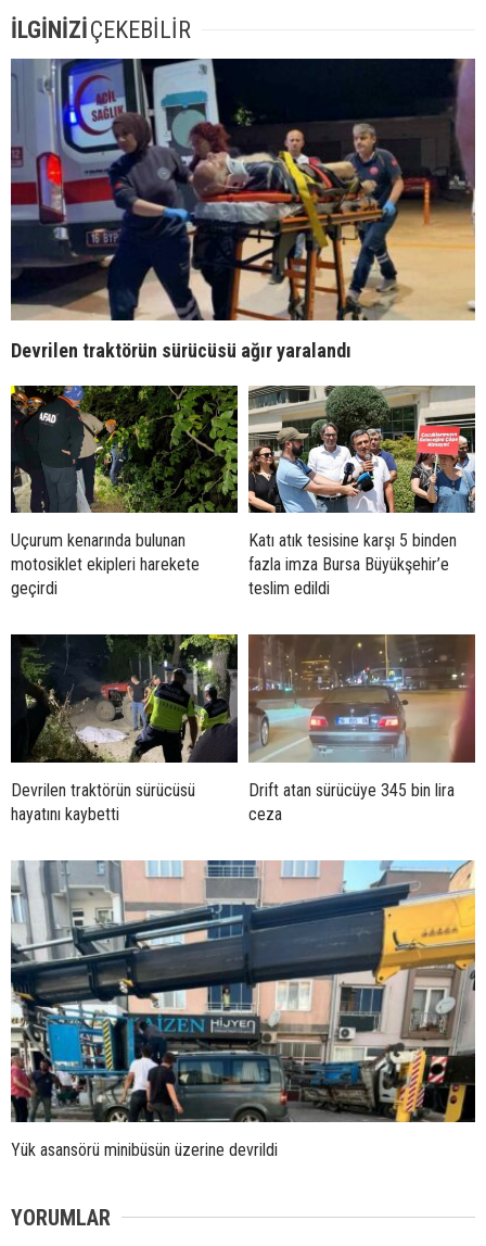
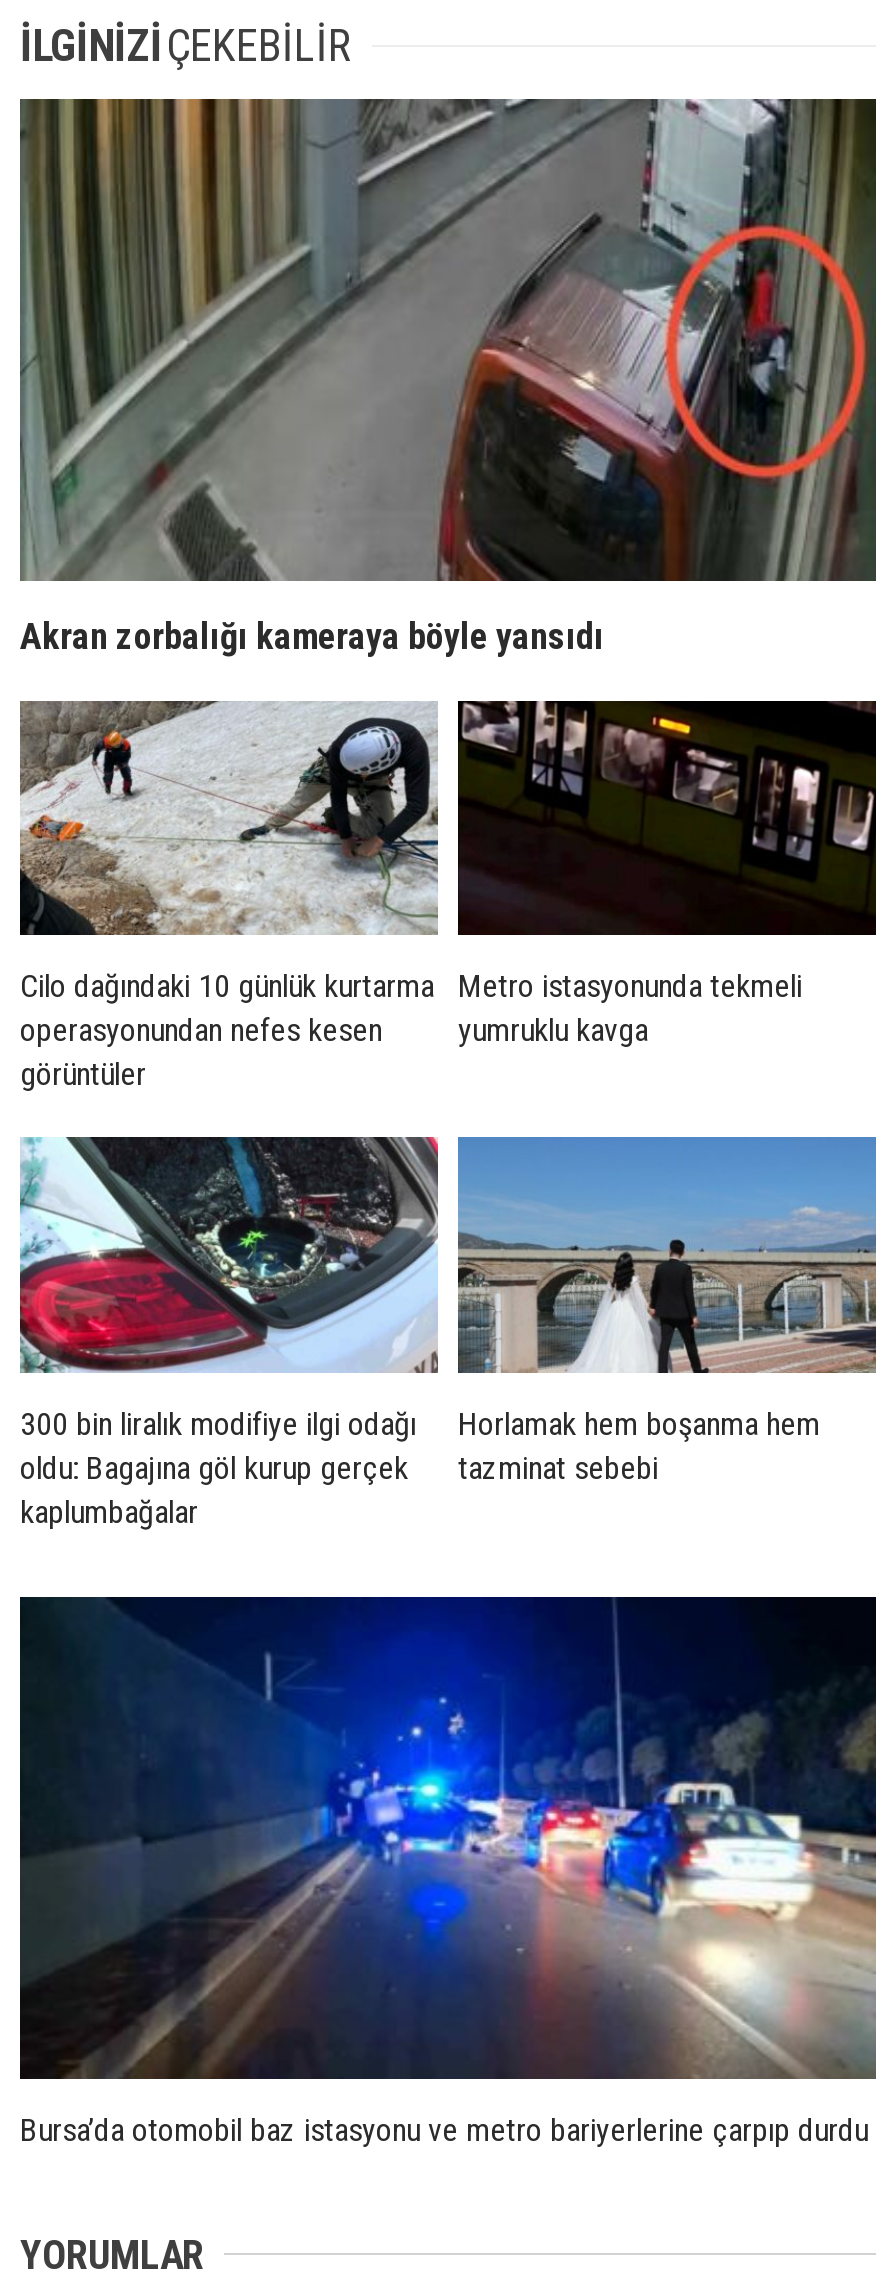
- [image]
- Devrilen traktörün sürücüsü ağır yaralandı
+ [image]
+ Akran zorbalığı kameraya böyle yansıdı

- [image]
- Uçurum kenarında bulunan
- motosiklet ekipleri harekete
- geçirdi
+ [image]
+ Cilo dağındaki 10 günlük kurtarma
+ operasyonundan nefes kesen
+ görüntüler

- [image]
- Katı atık tesisine karşı 5 binden
- fazla imza Bursa Büyükşehir’e
- teslim edildi
+ [image]
+ Metro istasyonunda tekmeli
+ yumruklu kavga

- [image]
- Devrilen traktörün sürücüsü
- hayatını kaybetti
+ [image]
+ 300 bin liralık modifiye ilgi odağı
+ oldu: Bagajına göl kurup gerçek
+ kaplumbağalar

- [image]
- Drift atan sürücüye 345 bin lira
- ceza
+ [image]
+ Horlamak hem boşanma hem
+ tazminat sebebi

- [image]
- Yük asansörü minibüsün üzerine devrildi
+ [image]
+ Bursa’da otomobil baz istasyonu ve metro bariyerlerine çarpıp durdu
